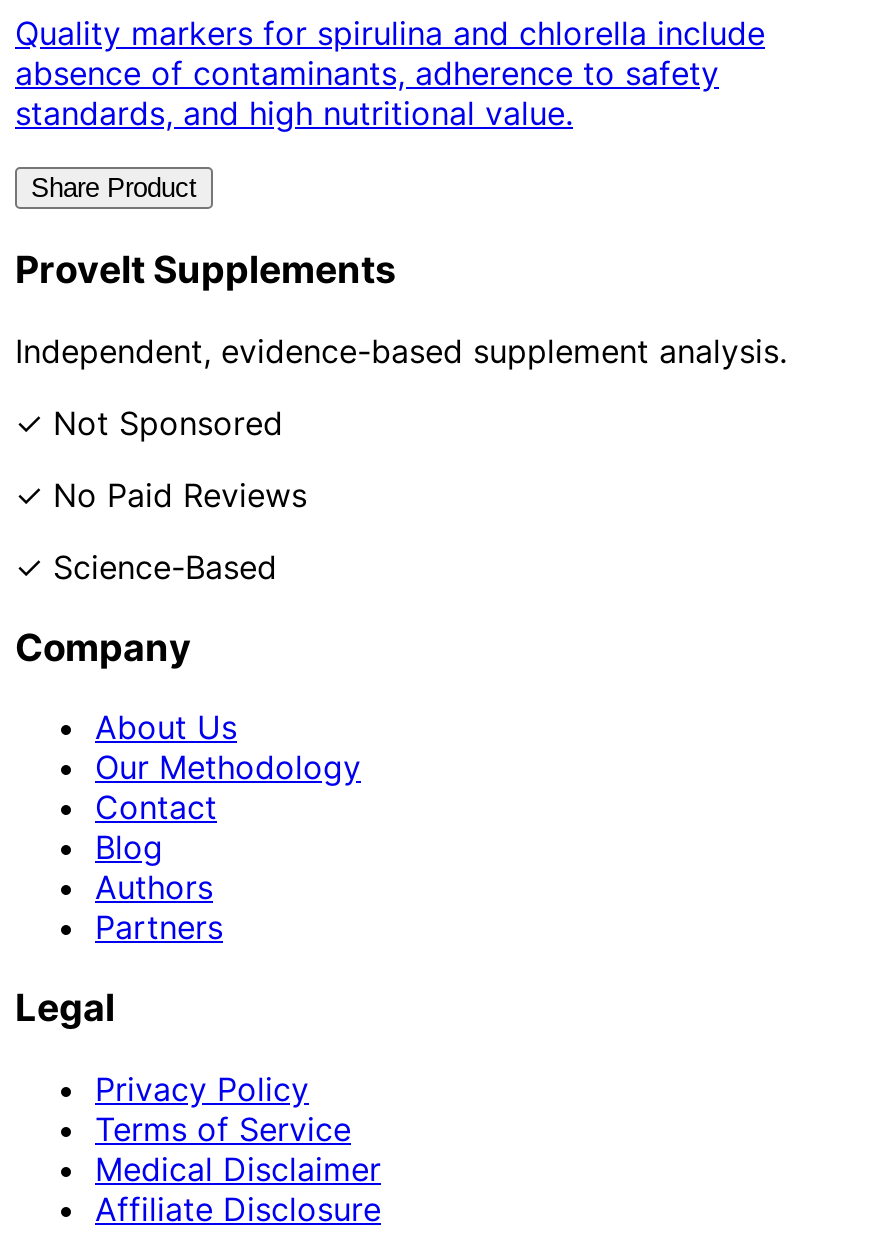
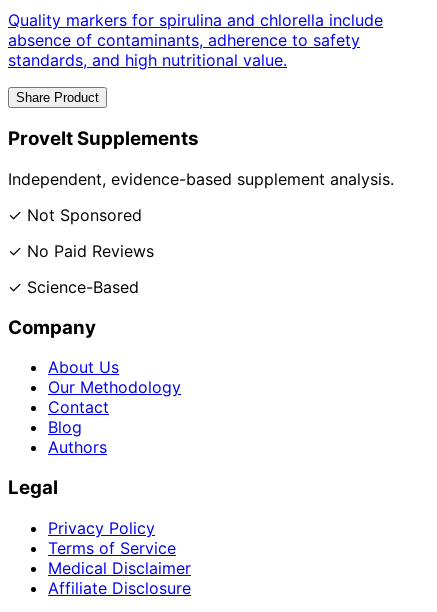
- Partners
